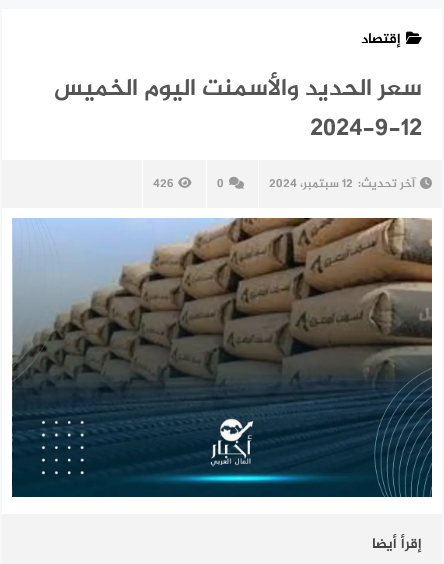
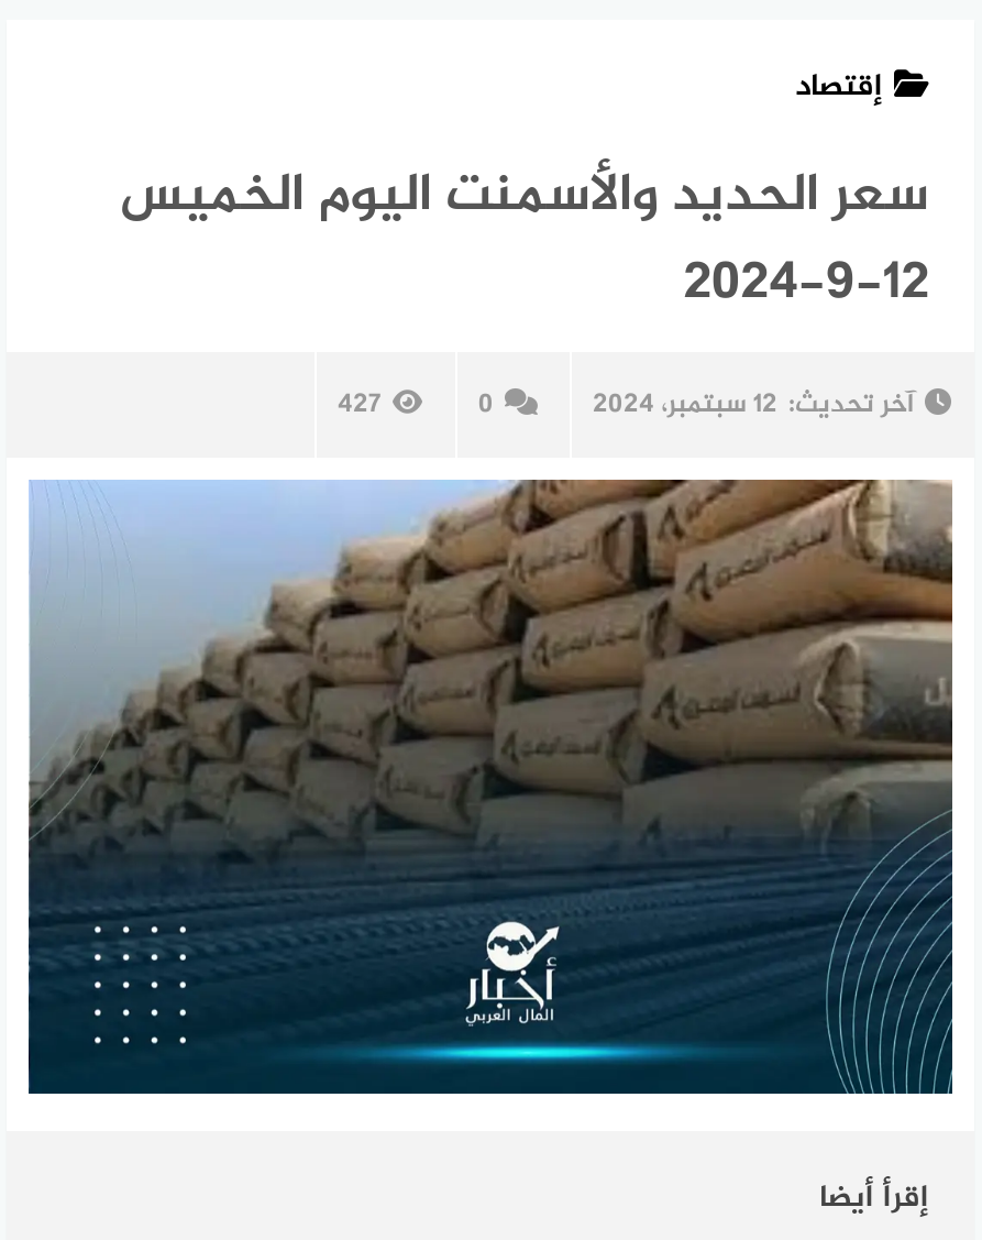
- 426
+ 427
